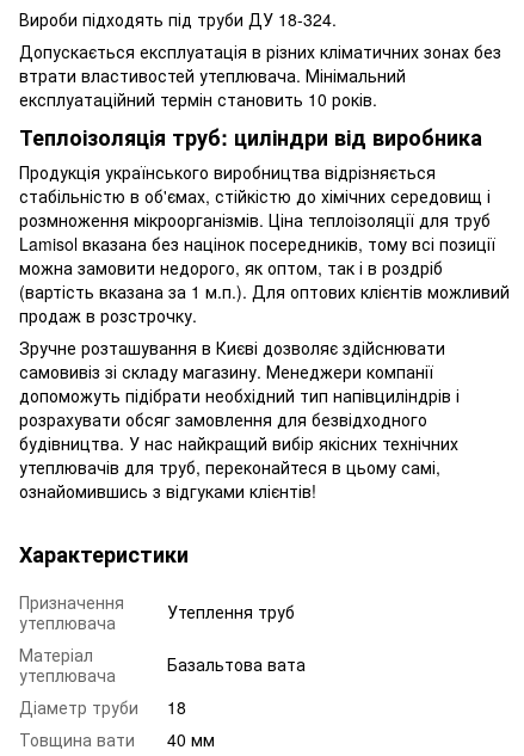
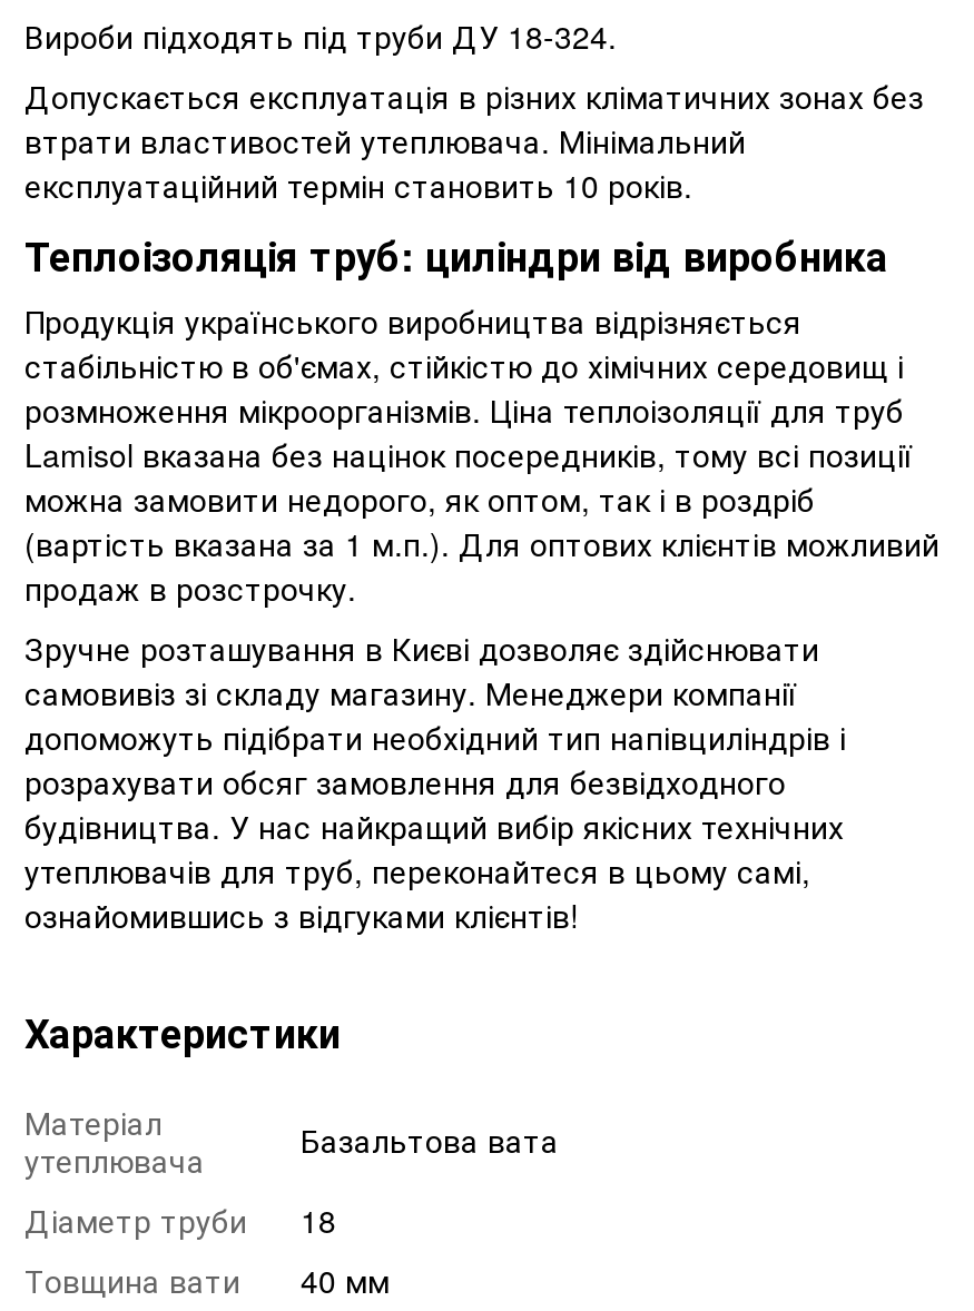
- Призначення
- утеплювача
- Утеплення труб
